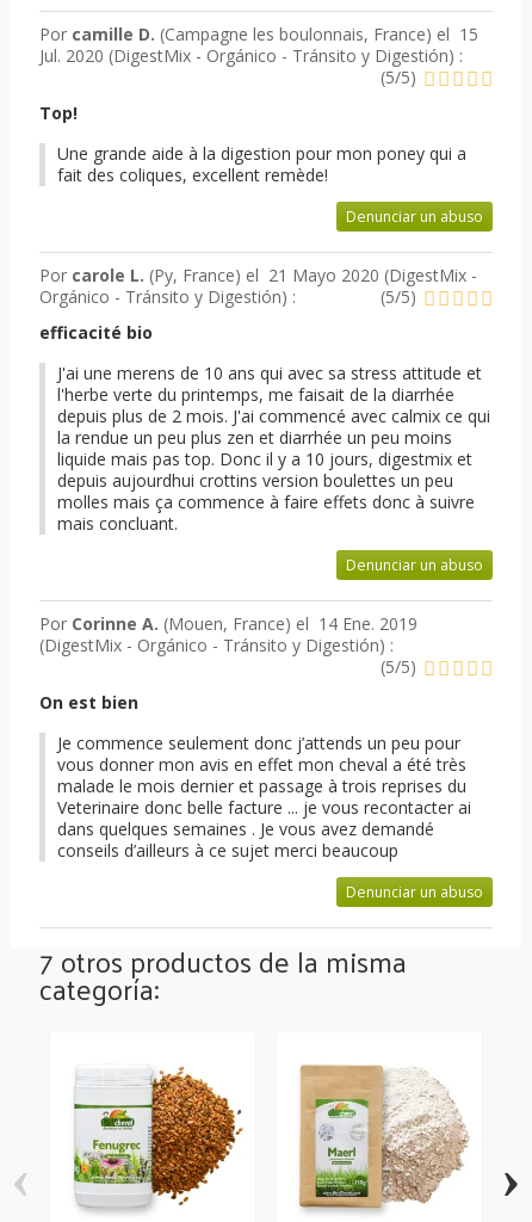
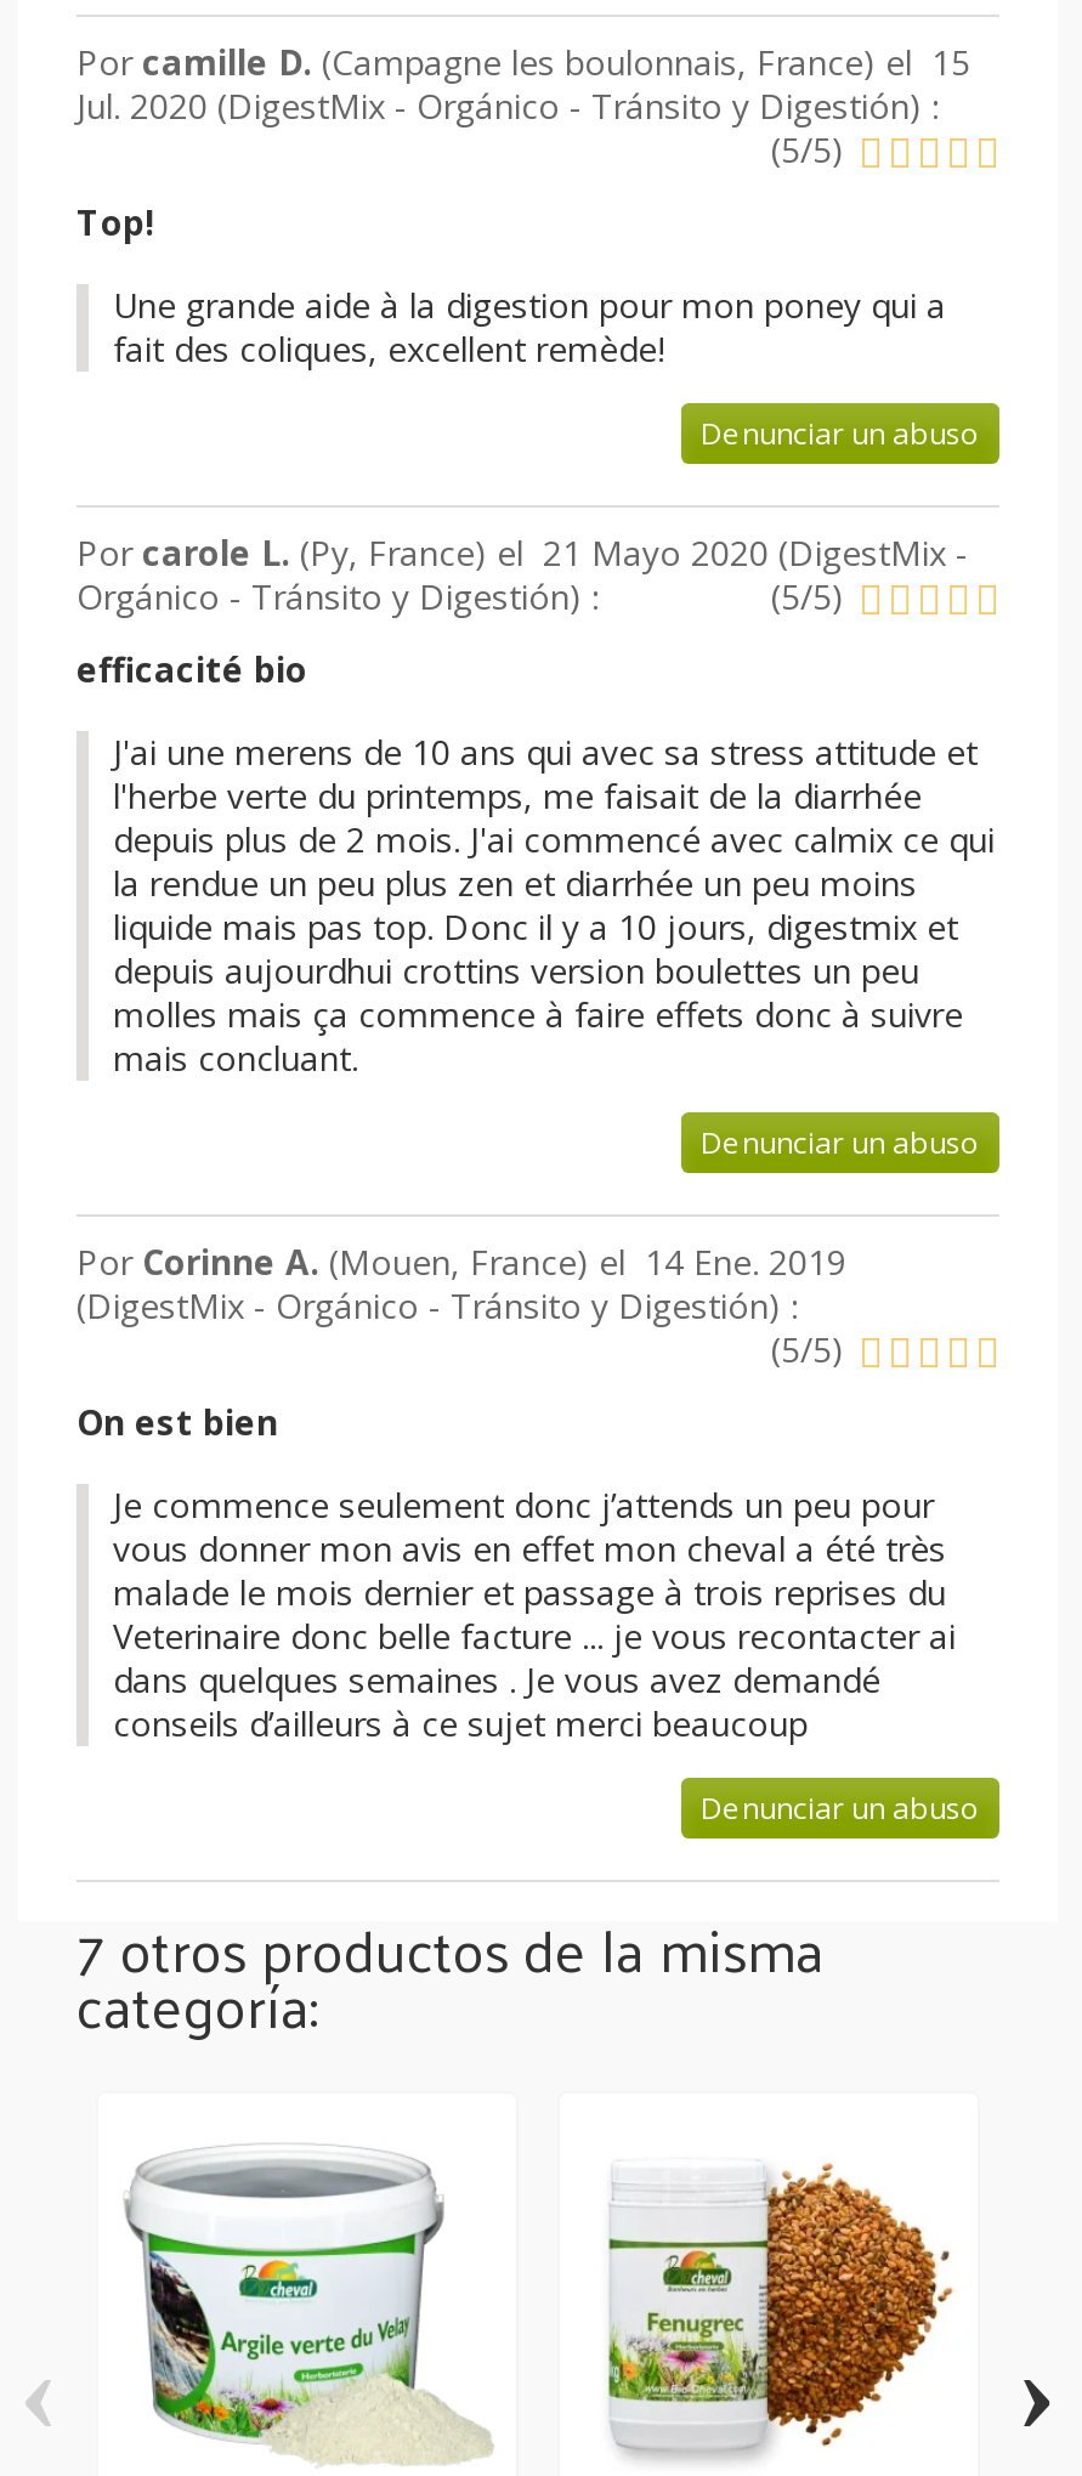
- [image]
+ [image]

- [image]
+ [image]
